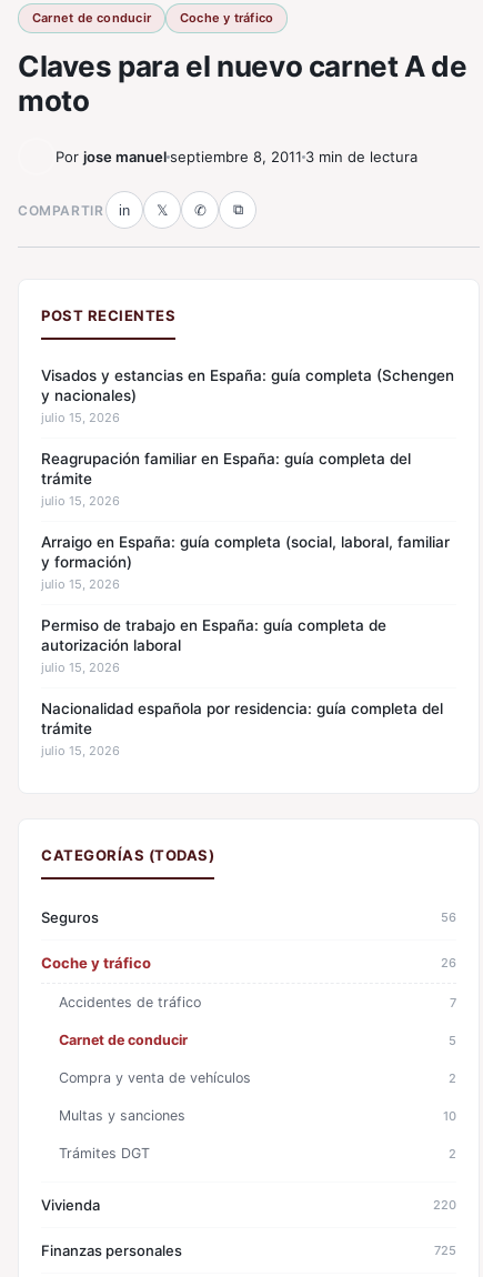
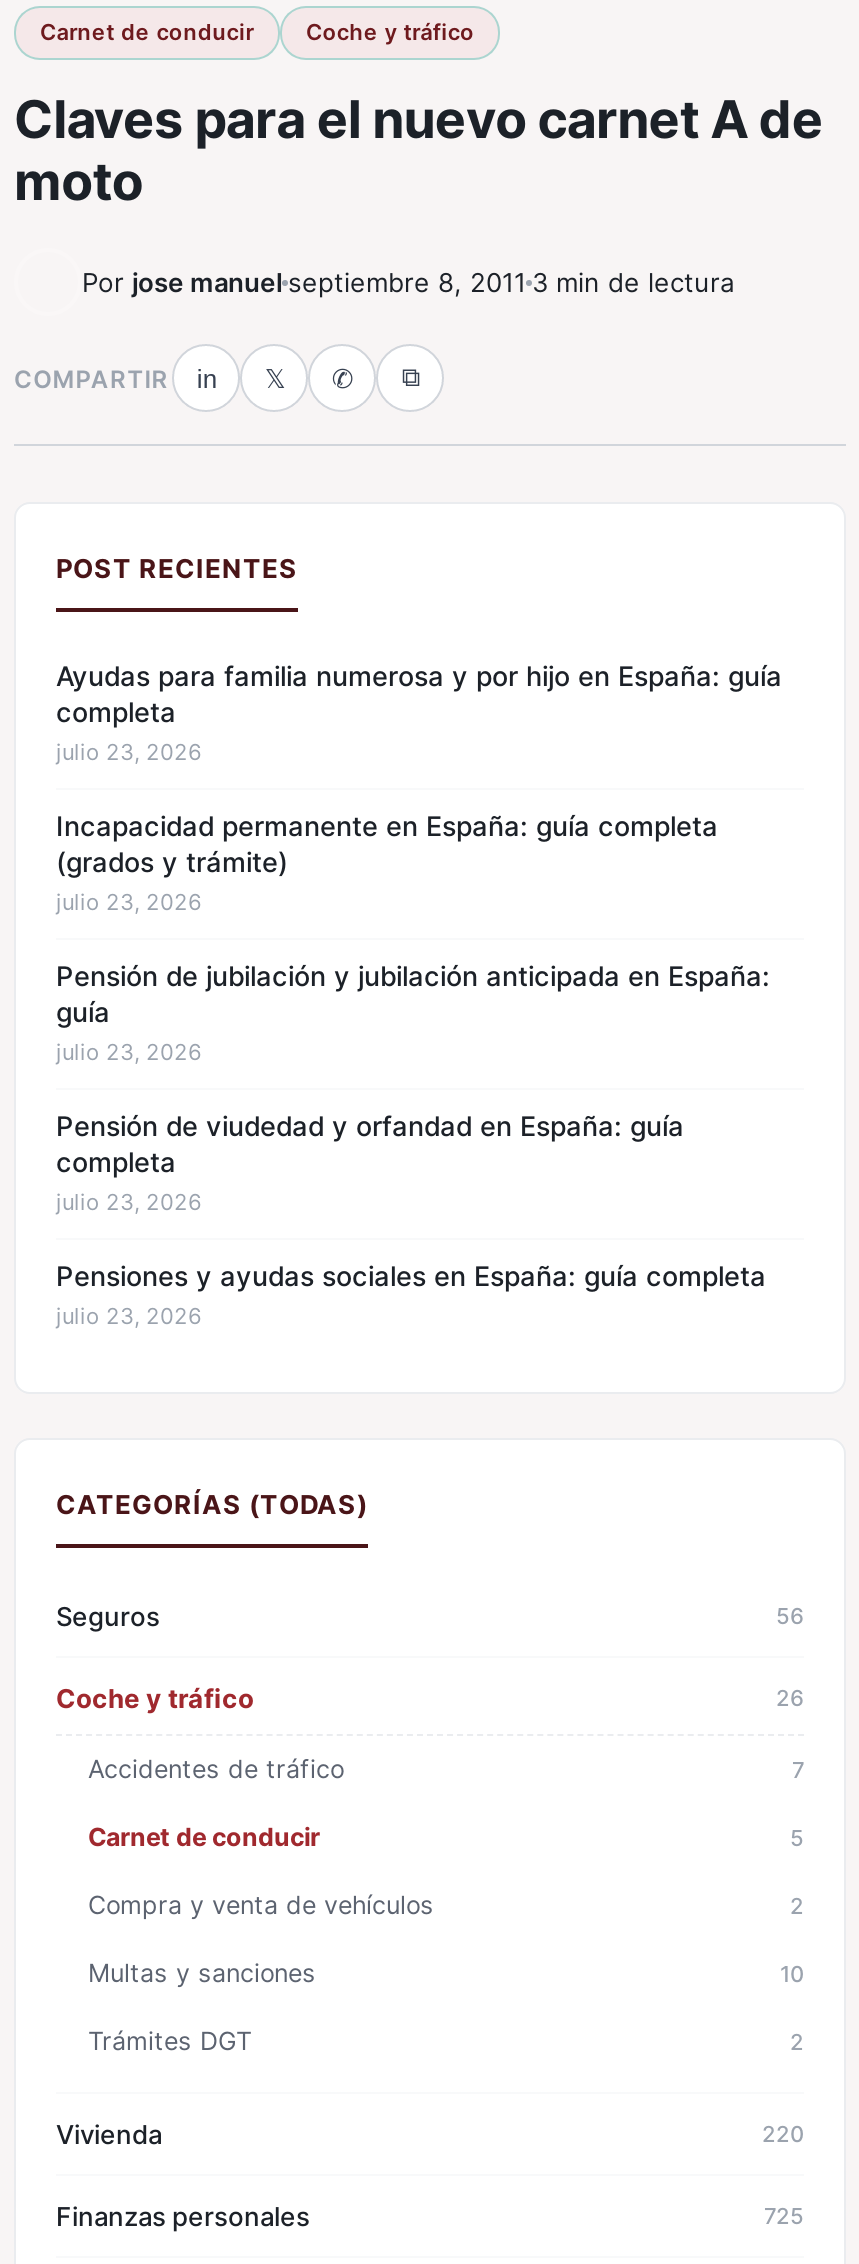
- Visados y estancias en España: guía completa (Schengen
- y nacionales)
- julio 15, 2026
+ Ayudas para familia numerosa y por hijo en España: guía
+ completa
+ julio 23, 2026

- Reagrupación familiar en España: guía completa del
- trámite
- julio 15, 2026
+ Incapacidad permanente en España: guía completa
+ (grados y trámite)
+ julio 23, 2026

- Arraigo en España: guía completa (social, laboral, familiar
- y formación)
- julio 15, 2026
+ Pensión de jubilación y jubilación anticipada en España:
+ guía
+ julio 23, 2026

- Permiso de trabajo en España: guía completa de
- autorización laboral
- julio 15, 2026
+ Pensión de viudedad y orfandad en España: guía
+ completa
+ julio 23, 2026

- Nacionalidad española por residencia: guía completa del
- trámite
- julio 15, 2026
+ Pensiones y ayudas sociales en España: guía completa
+ julio 23, 2026
